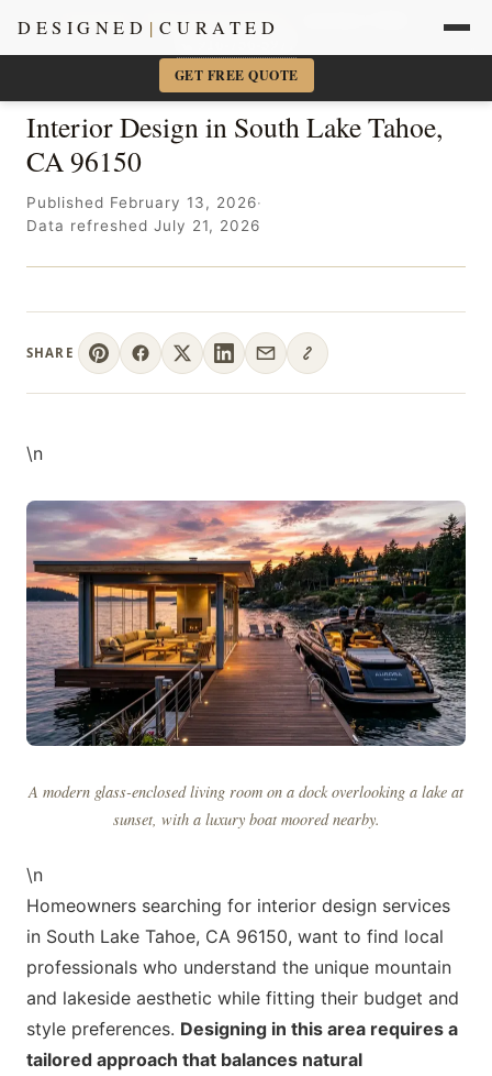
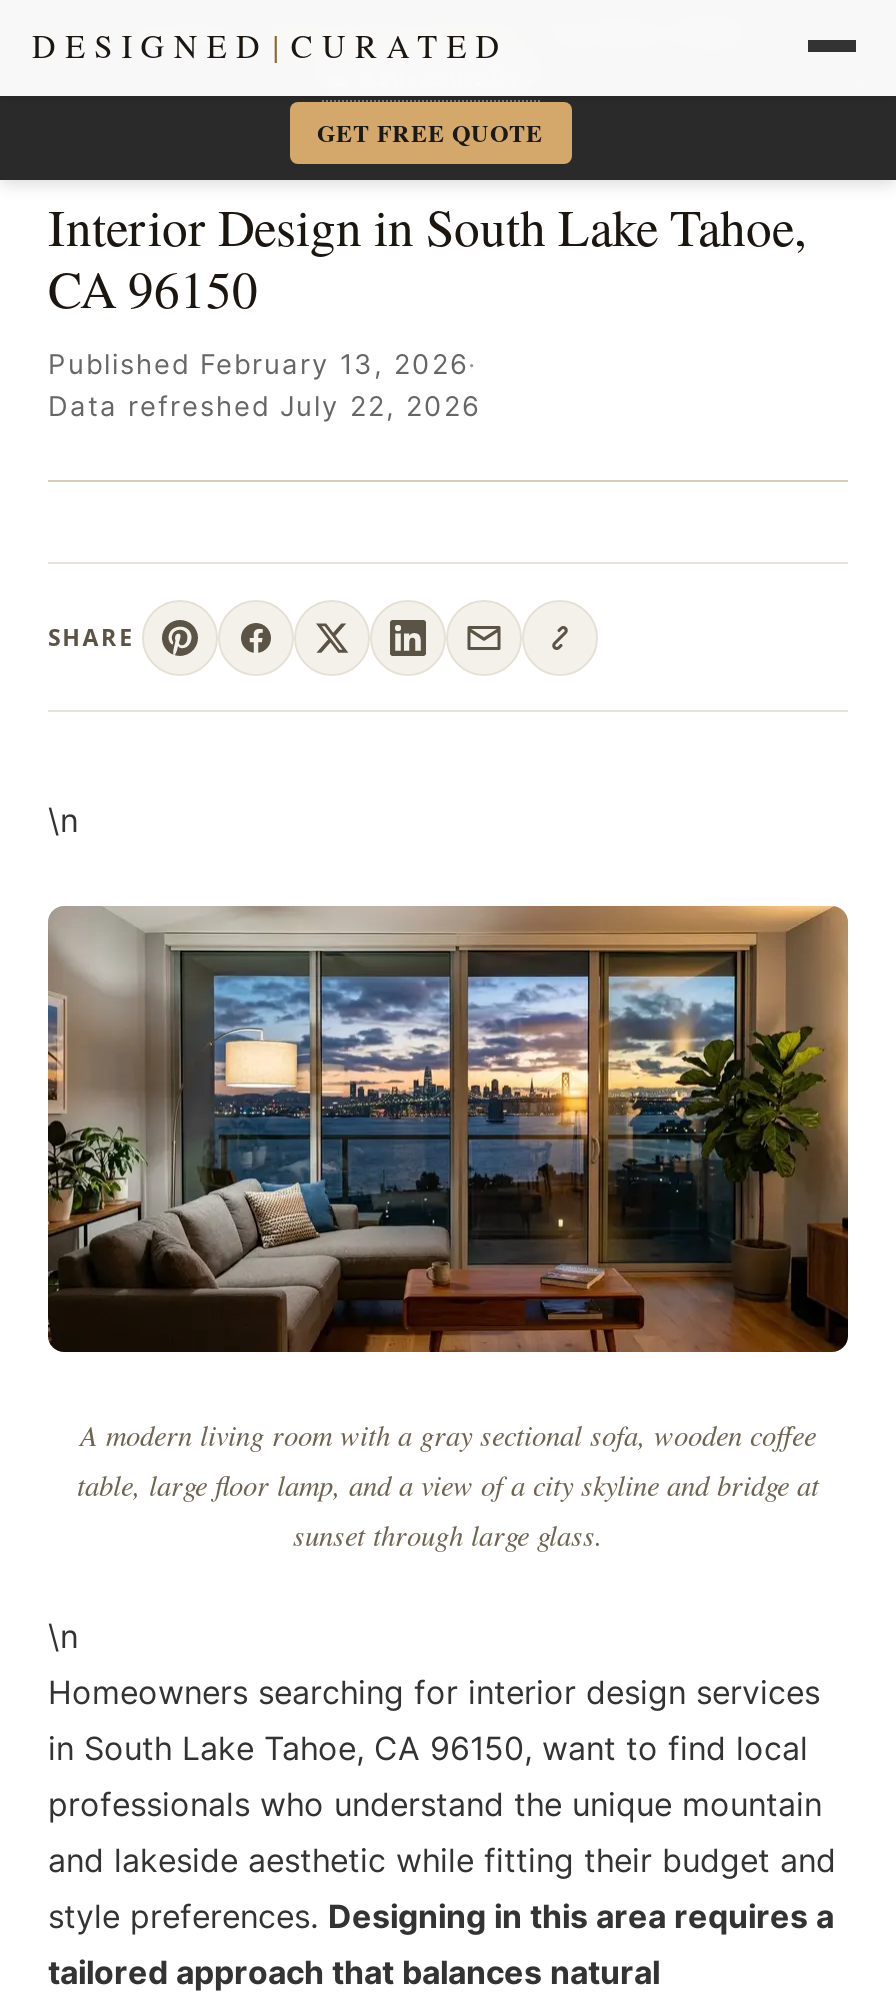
- Data refreshed July 21, 2026
+ Data refreshed July 22, 2026

- [image]
- A modern glass-enclosed living room on a dock overlooking a lake at
- sunset, with a luxury boat moored nearby.
+ [image]
+ A modern living room with a gray sectional sofa, wooden coffee
+ table, large floor lamp, and a view of a city skyline and bridge at
+ sunset through large glass.
